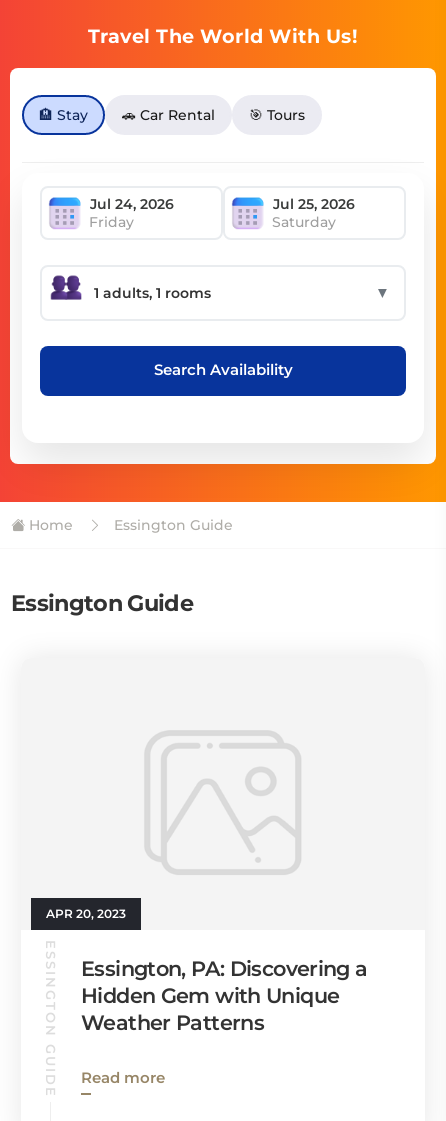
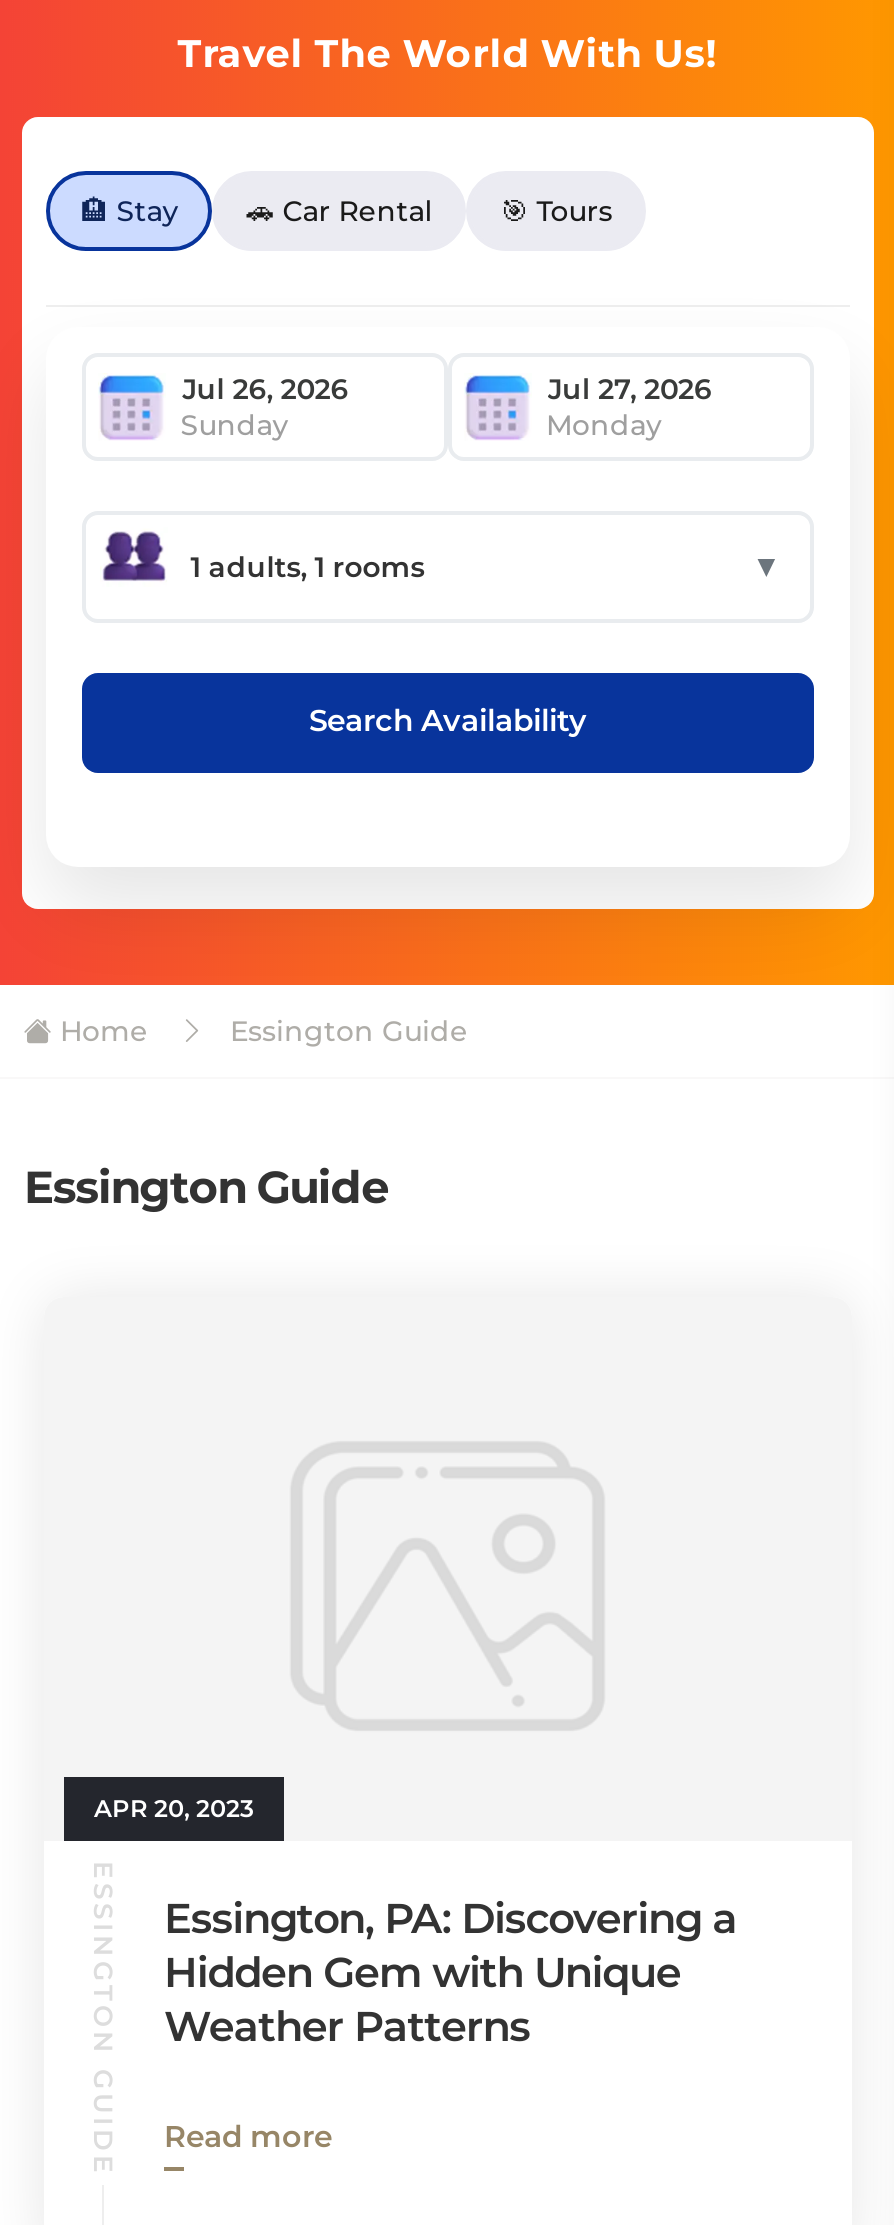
- Friday
- Saturday
+ Sunday
+ Monday
